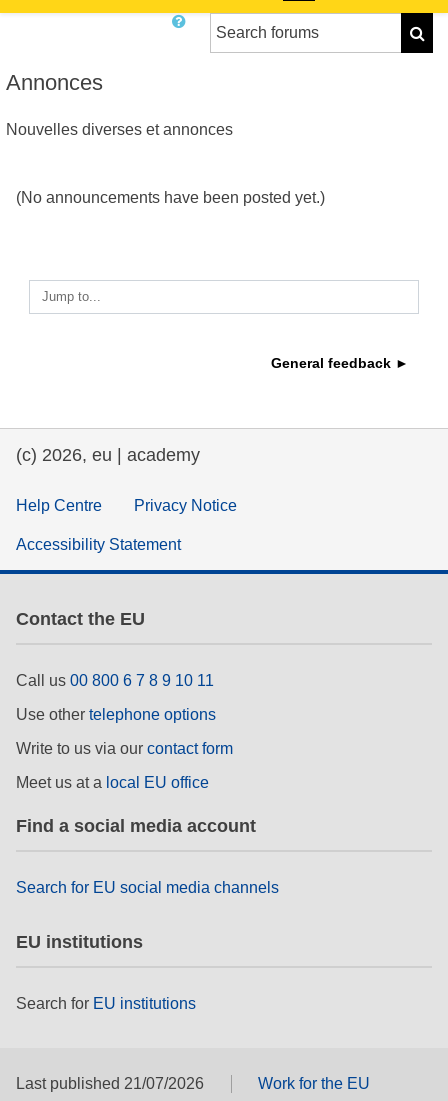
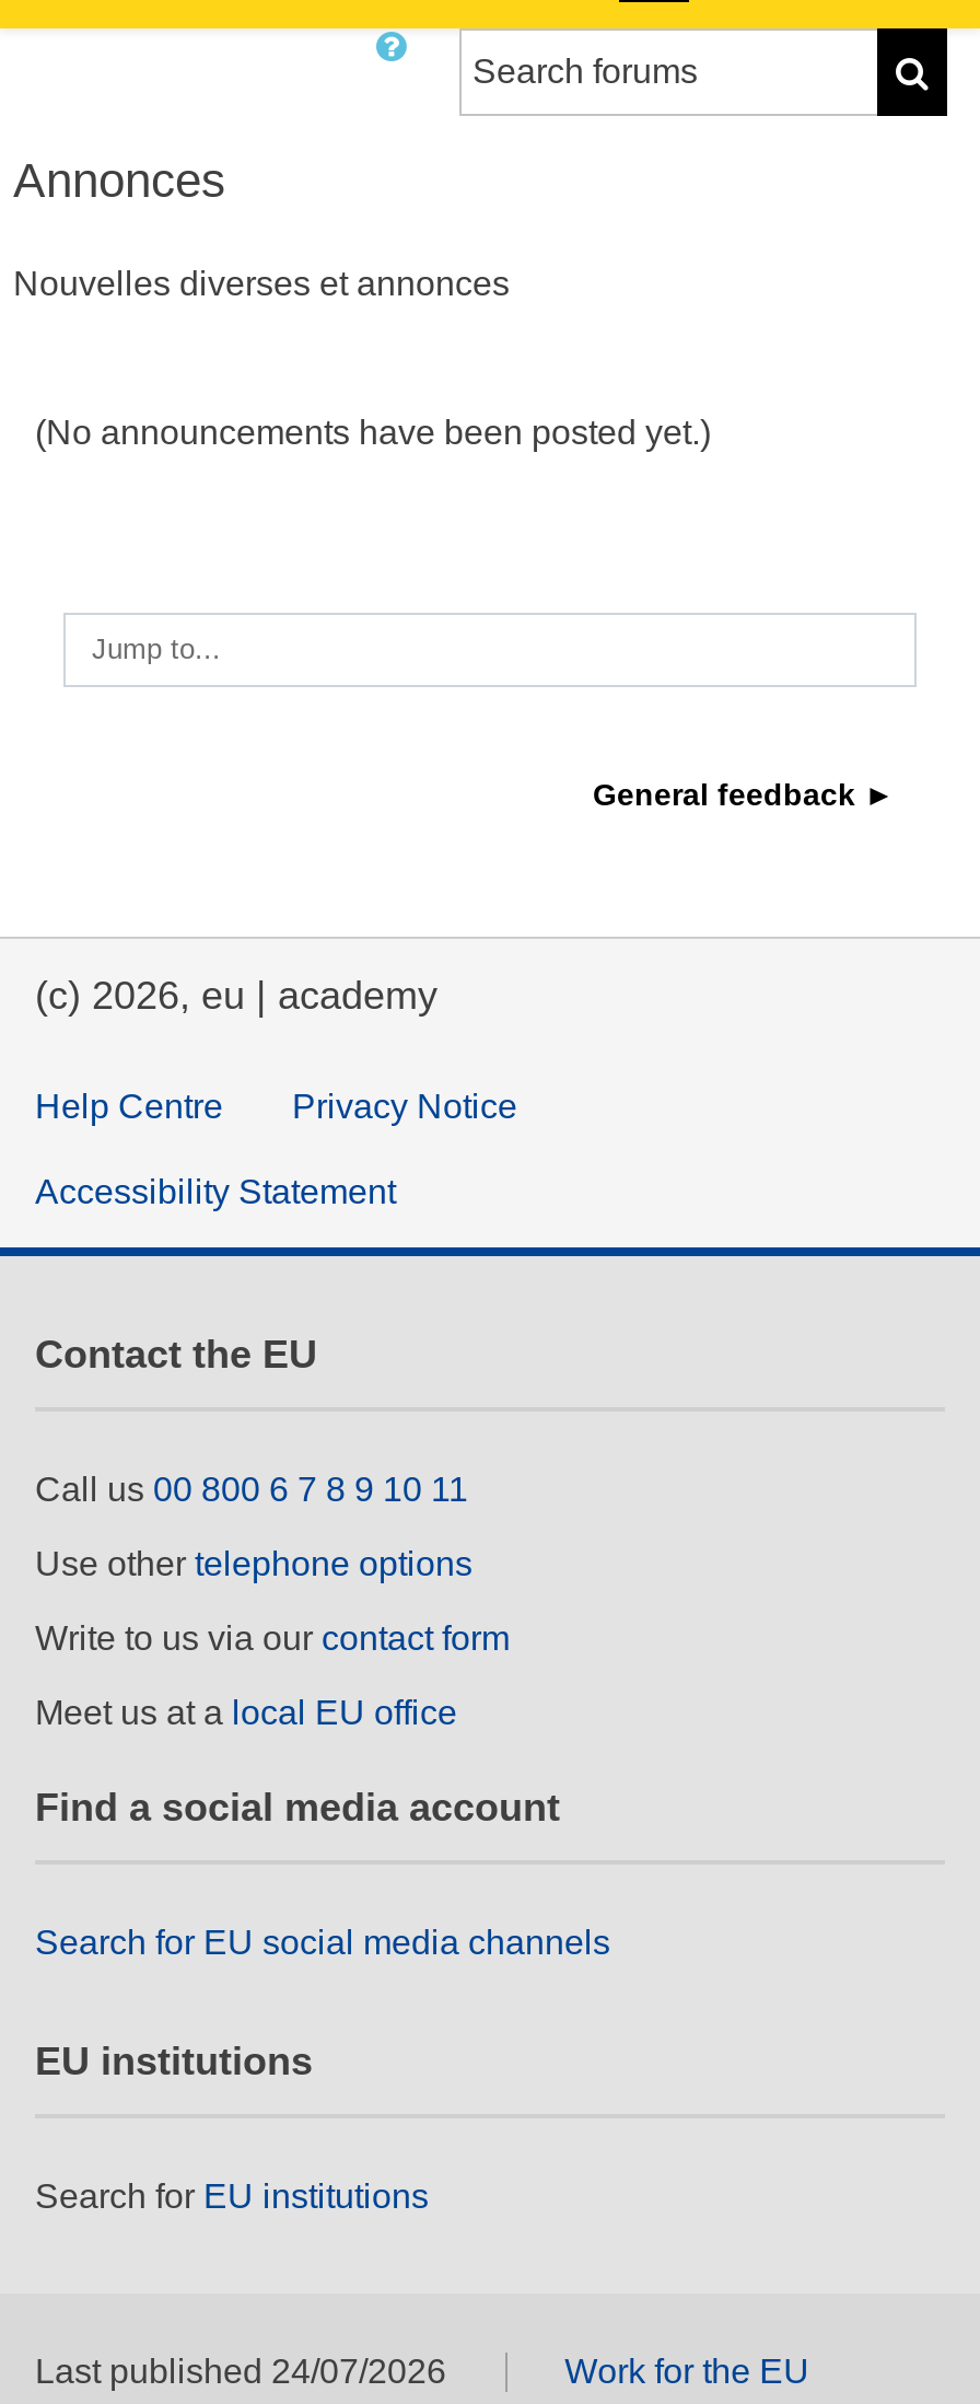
- Last published 21/07/2026
+ Last published 24/07/2026
